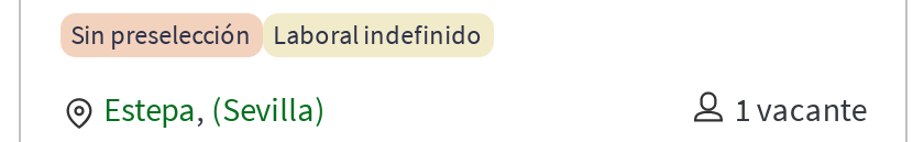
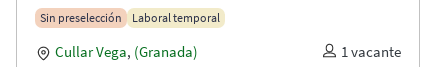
- Laboral indefinido
+ Laboral temporal

- Estepa, (Sevilla)
+ Cullar Vega, (Granada)
